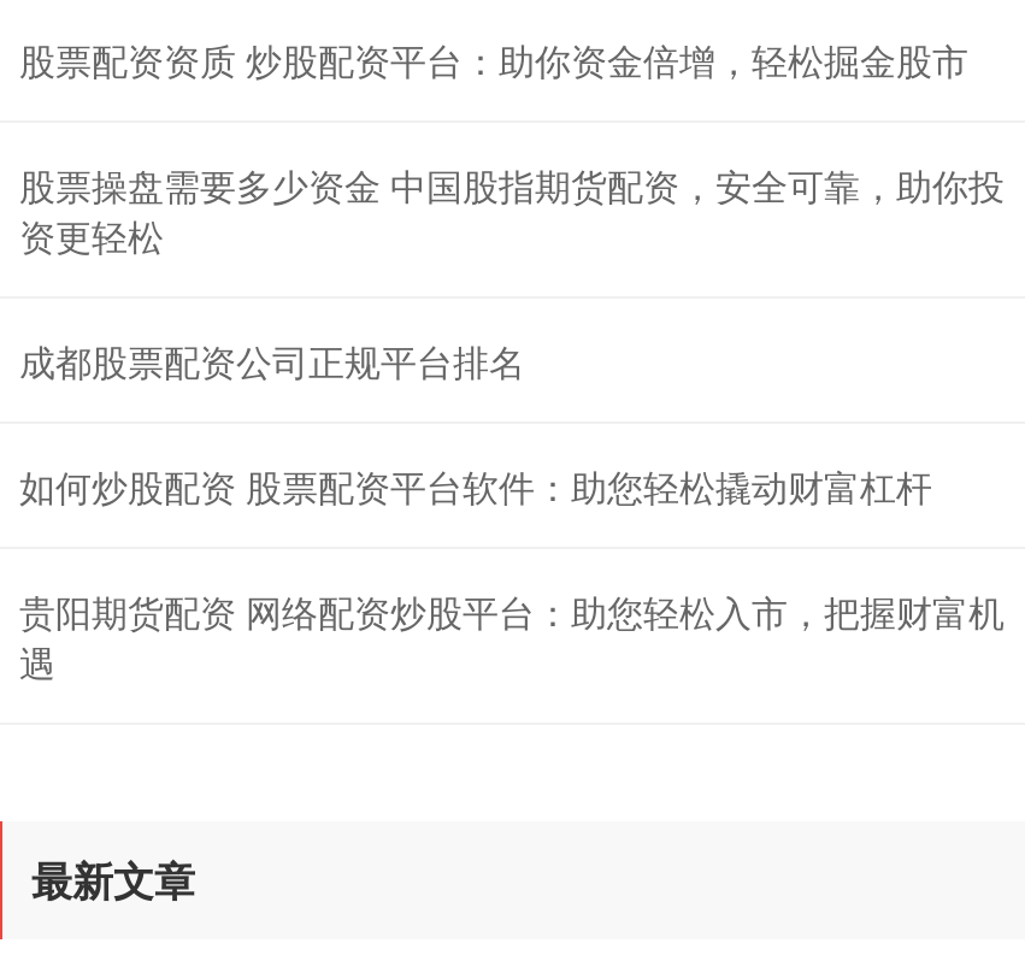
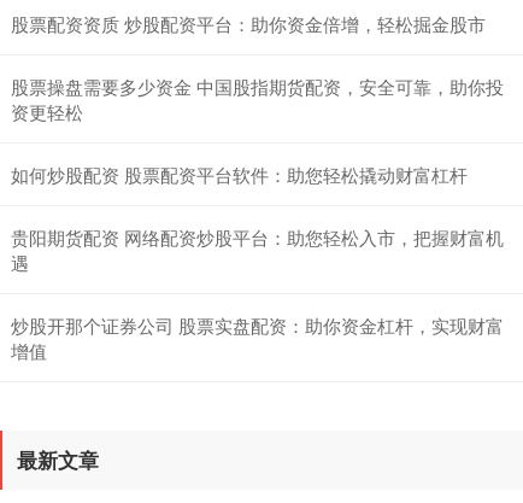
- 成都股票配资公司正规平台排名

moved up: 如何炒股配资 股票配资平台软件：助您轻松撬动财富杠杆 | 贵阳期货配资 网络配资炒股平台：助您轻松入市，把握财富机 | 遇

+ 炒股开那个证券公司 股票实盘配资：助你资金杠杆，实现财富
+ 增值
